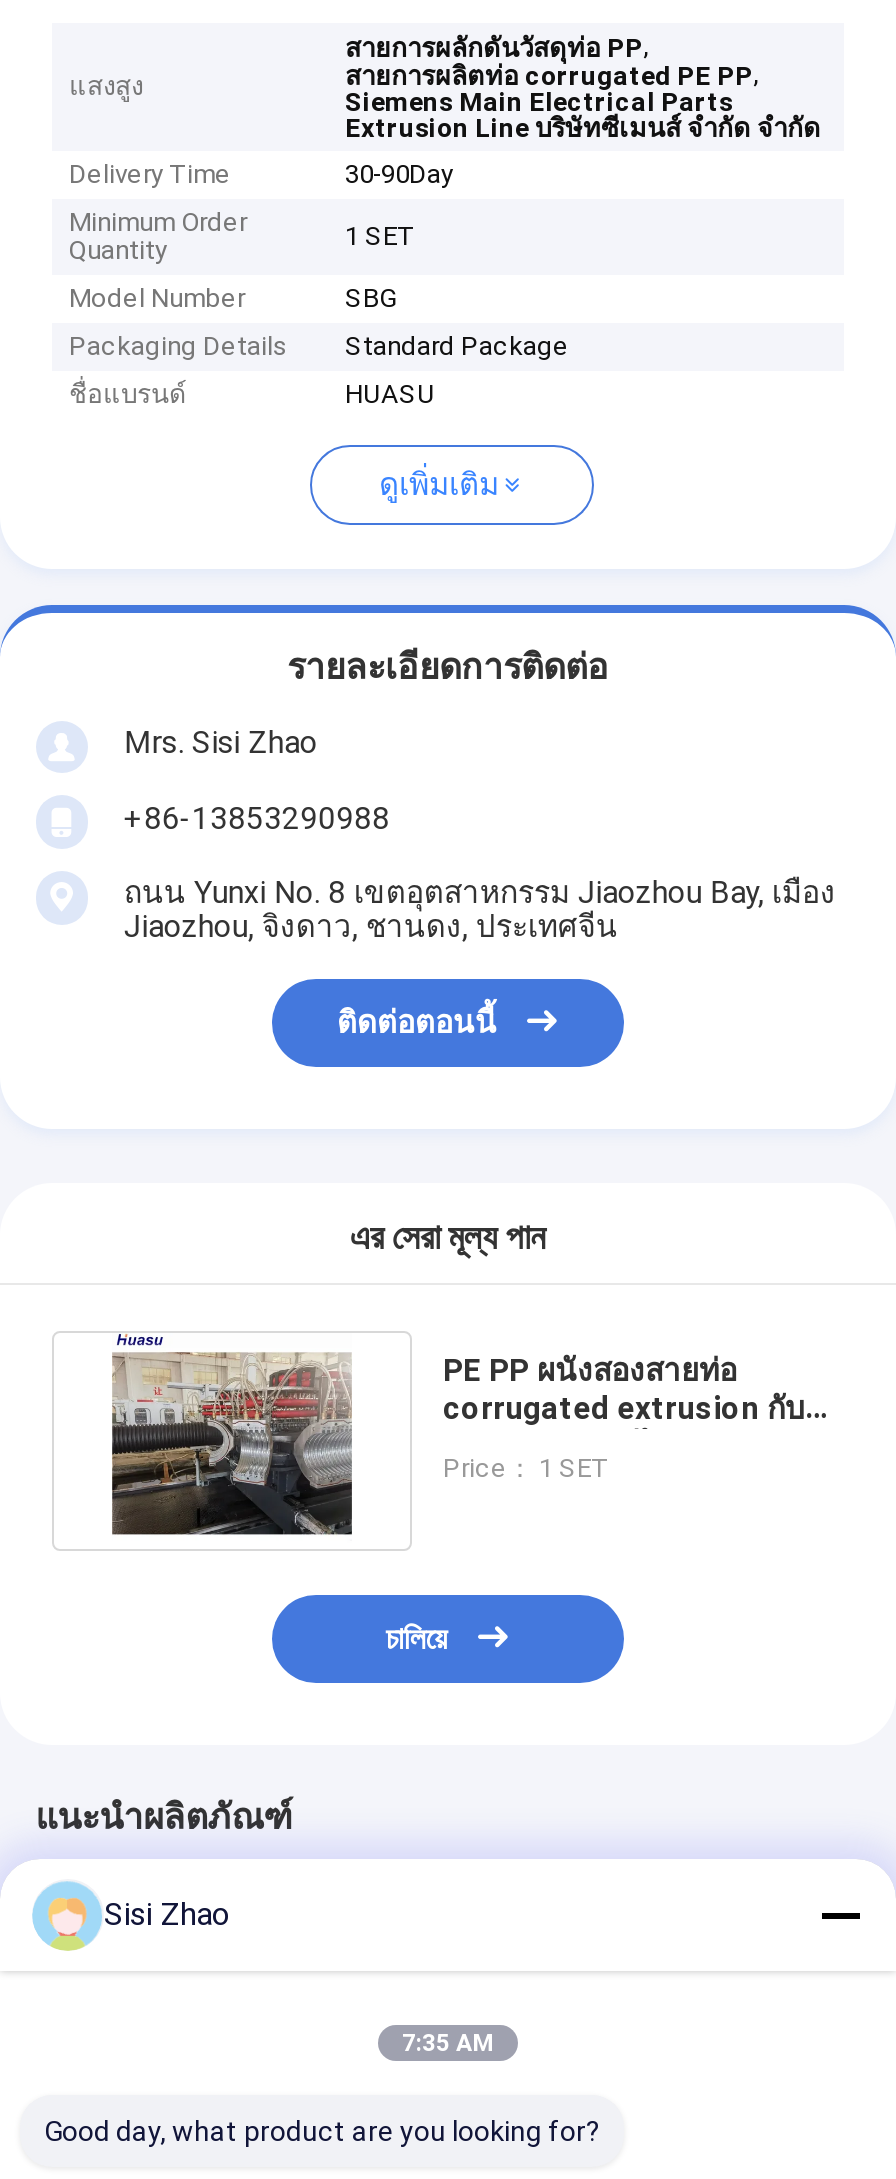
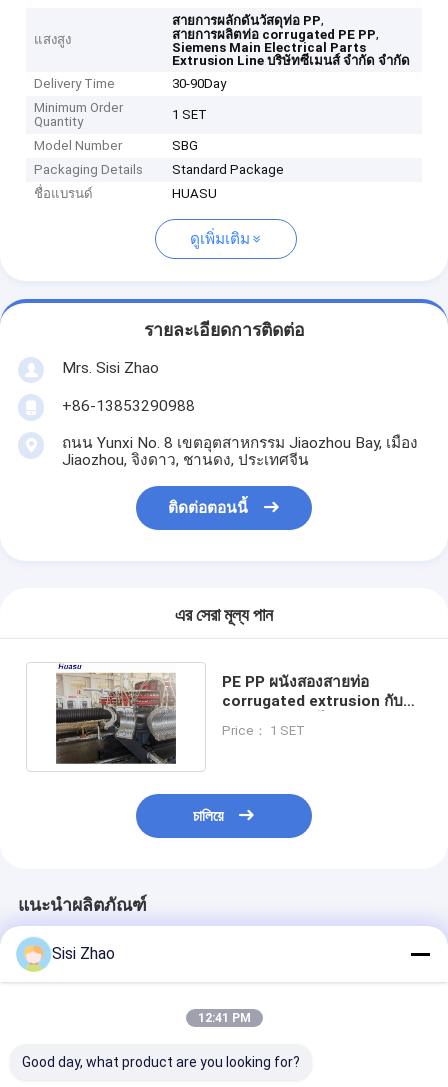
- 7:35 AM
+ 12:41 PM
